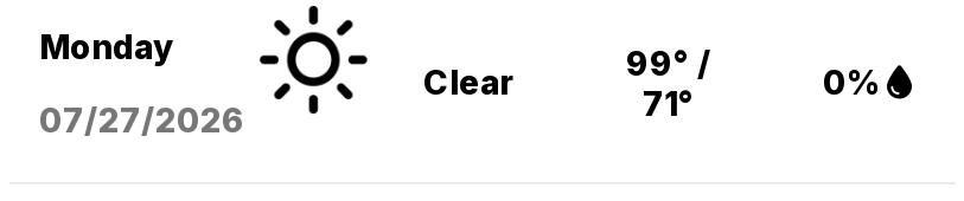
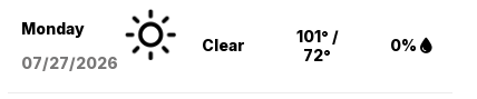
- 99° /
+ 101° /

- 71°
+ 72°
